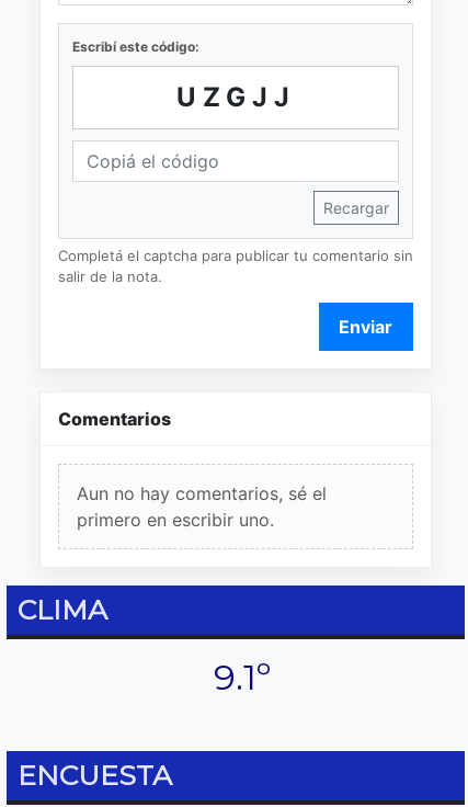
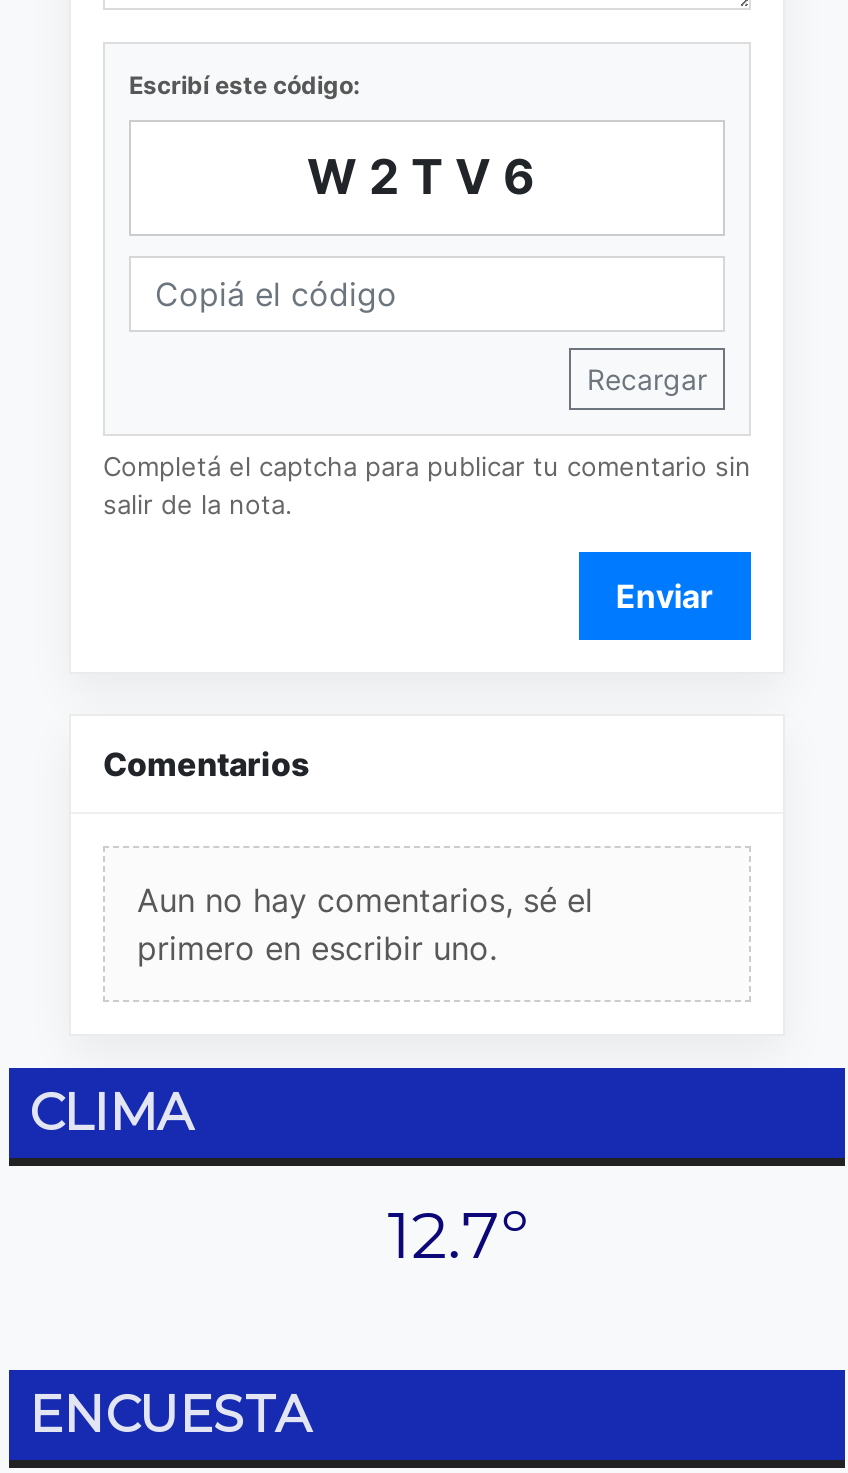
- UZGJJ
+ W2TV6

- 9.1º
+ 12.7º
